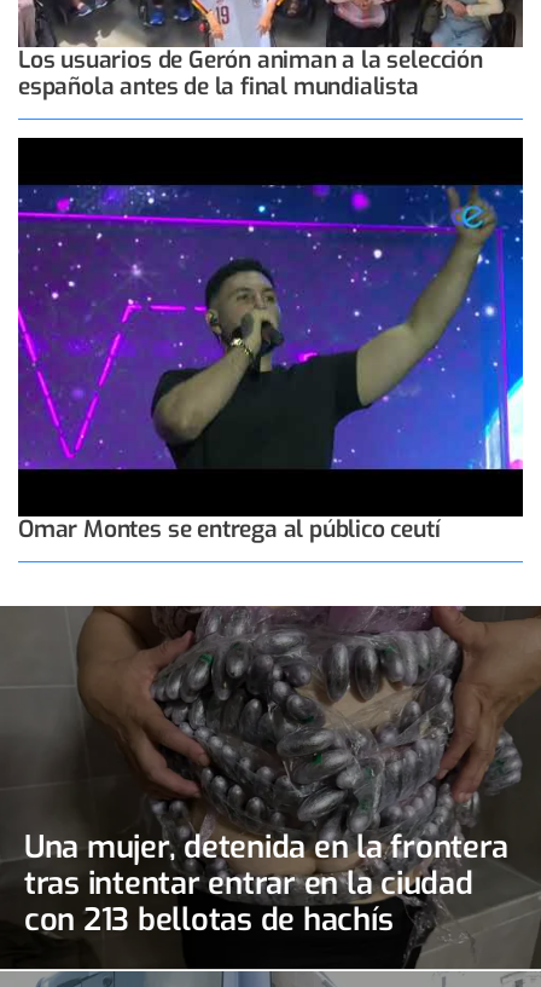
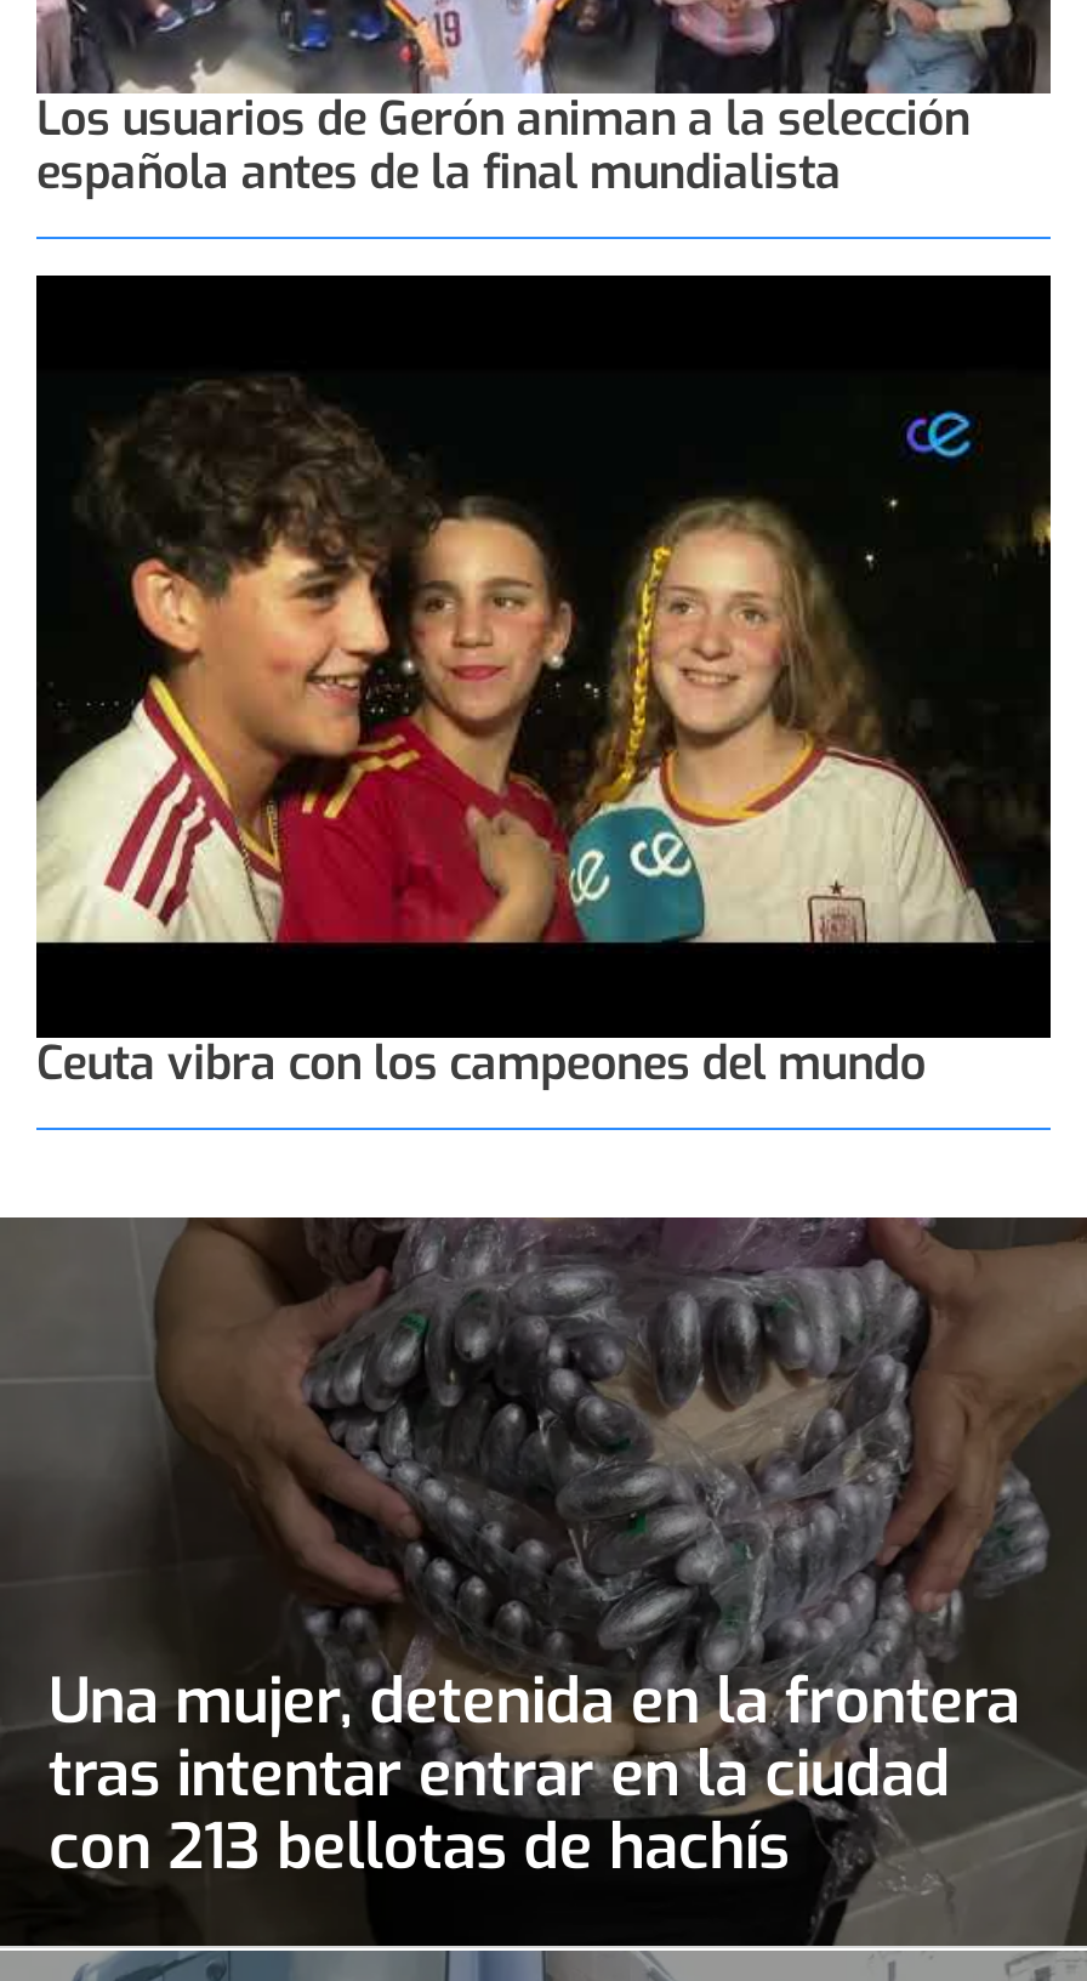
- [image]
- Omar Montes se entrega al público ceutí
+ [image]
+ Ceuta vibra con los campeones del mundo
